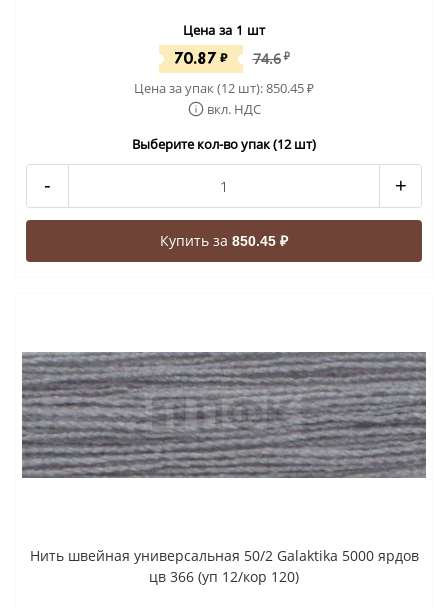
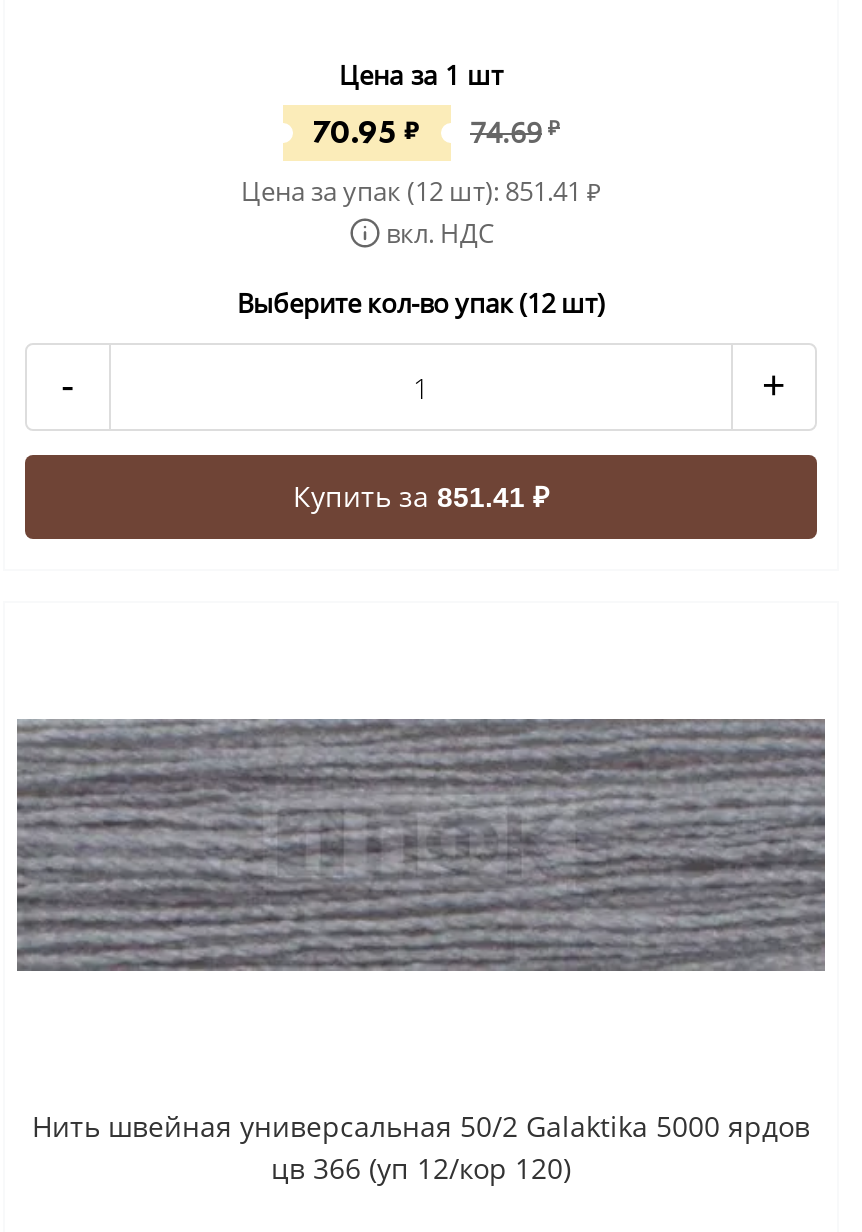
- 70.87 ₽
+ 70.95 ₽

- 74.6 ₽
+ 74.69 ₽

- Цена за упак (12 шт): 850.45 ₽
+ Цена за упак (12 шт): 851.41 ₽

- Купить за 850.45 ₽
+ Купить за 851.41 ₽
